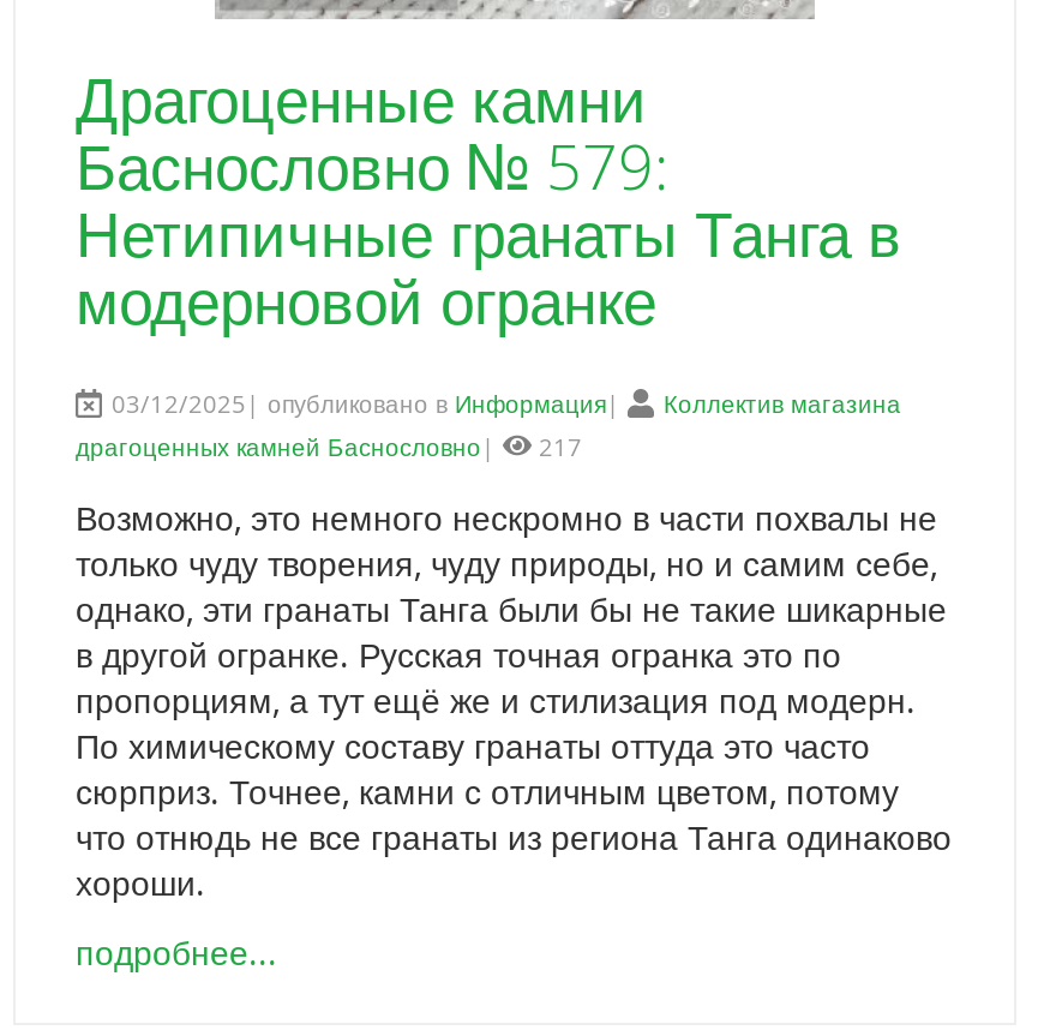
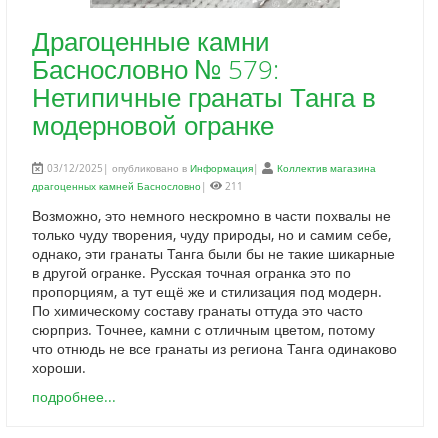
- 217
+ 211
